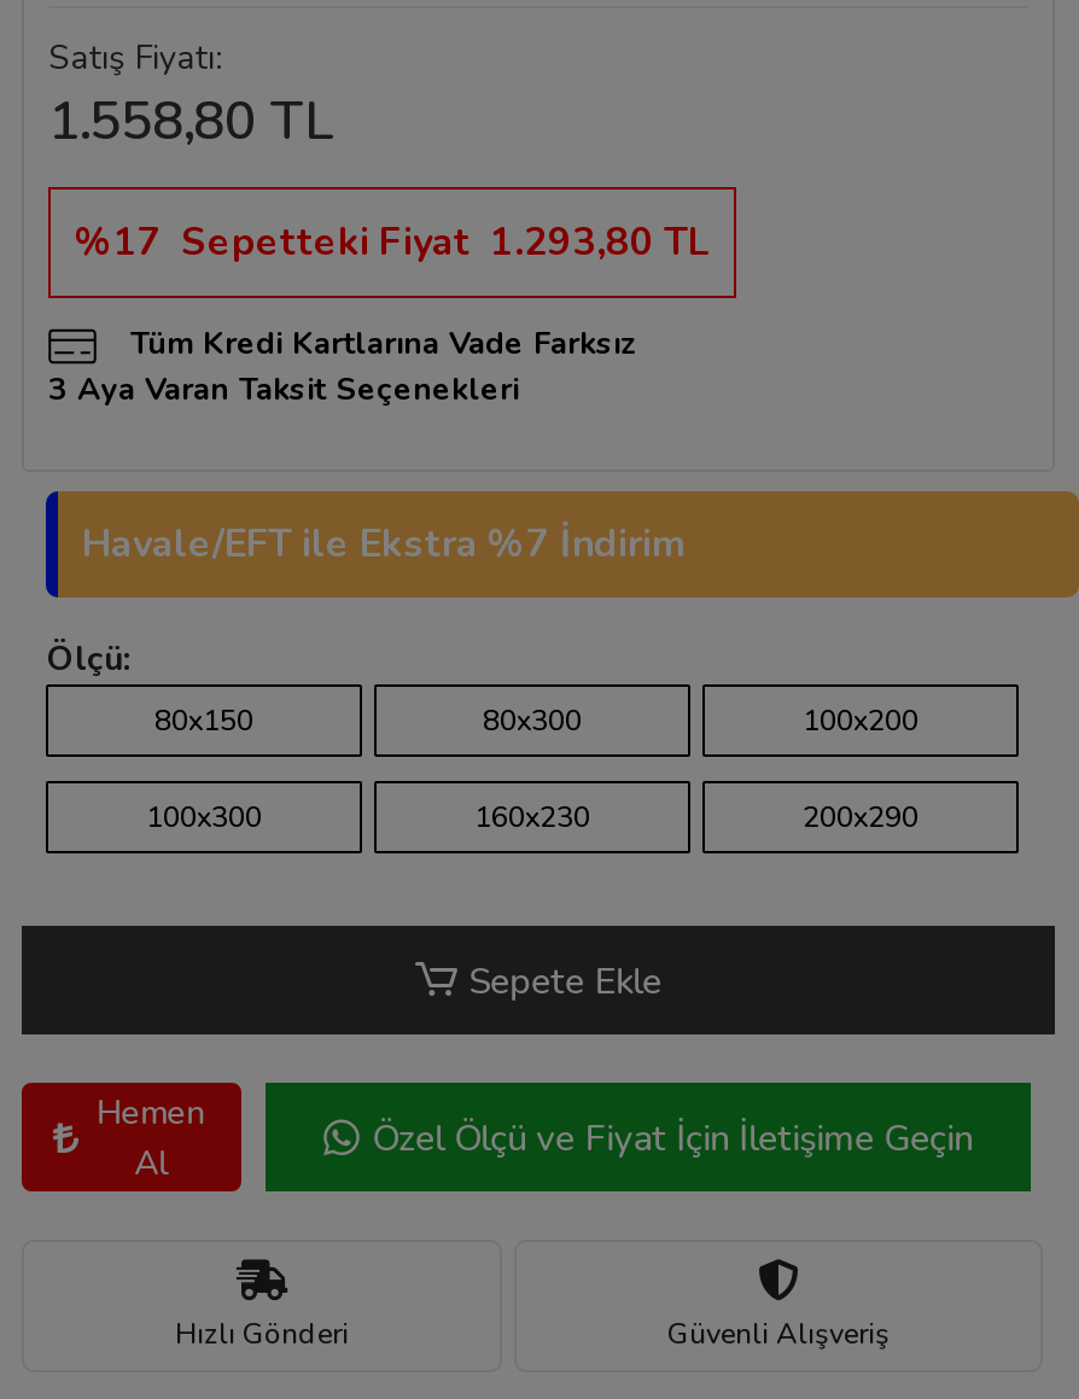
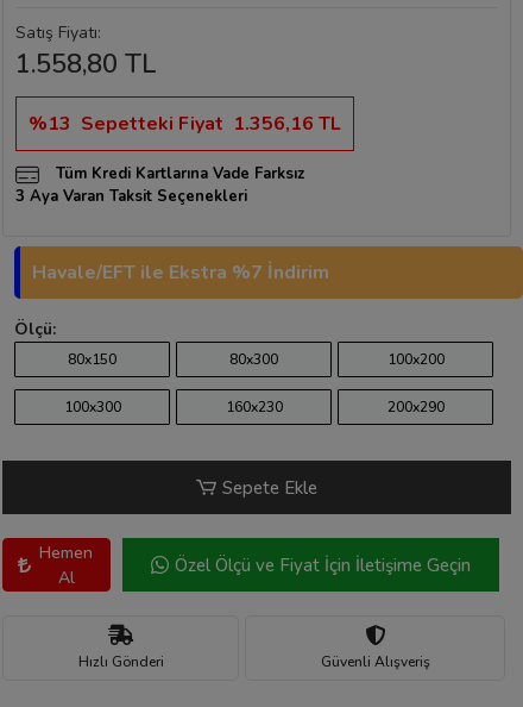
- %17 Sepetteki Fiyat 1.293,80 TL
+ %13 Sepetteki Fiyat 1.356,16 TL
